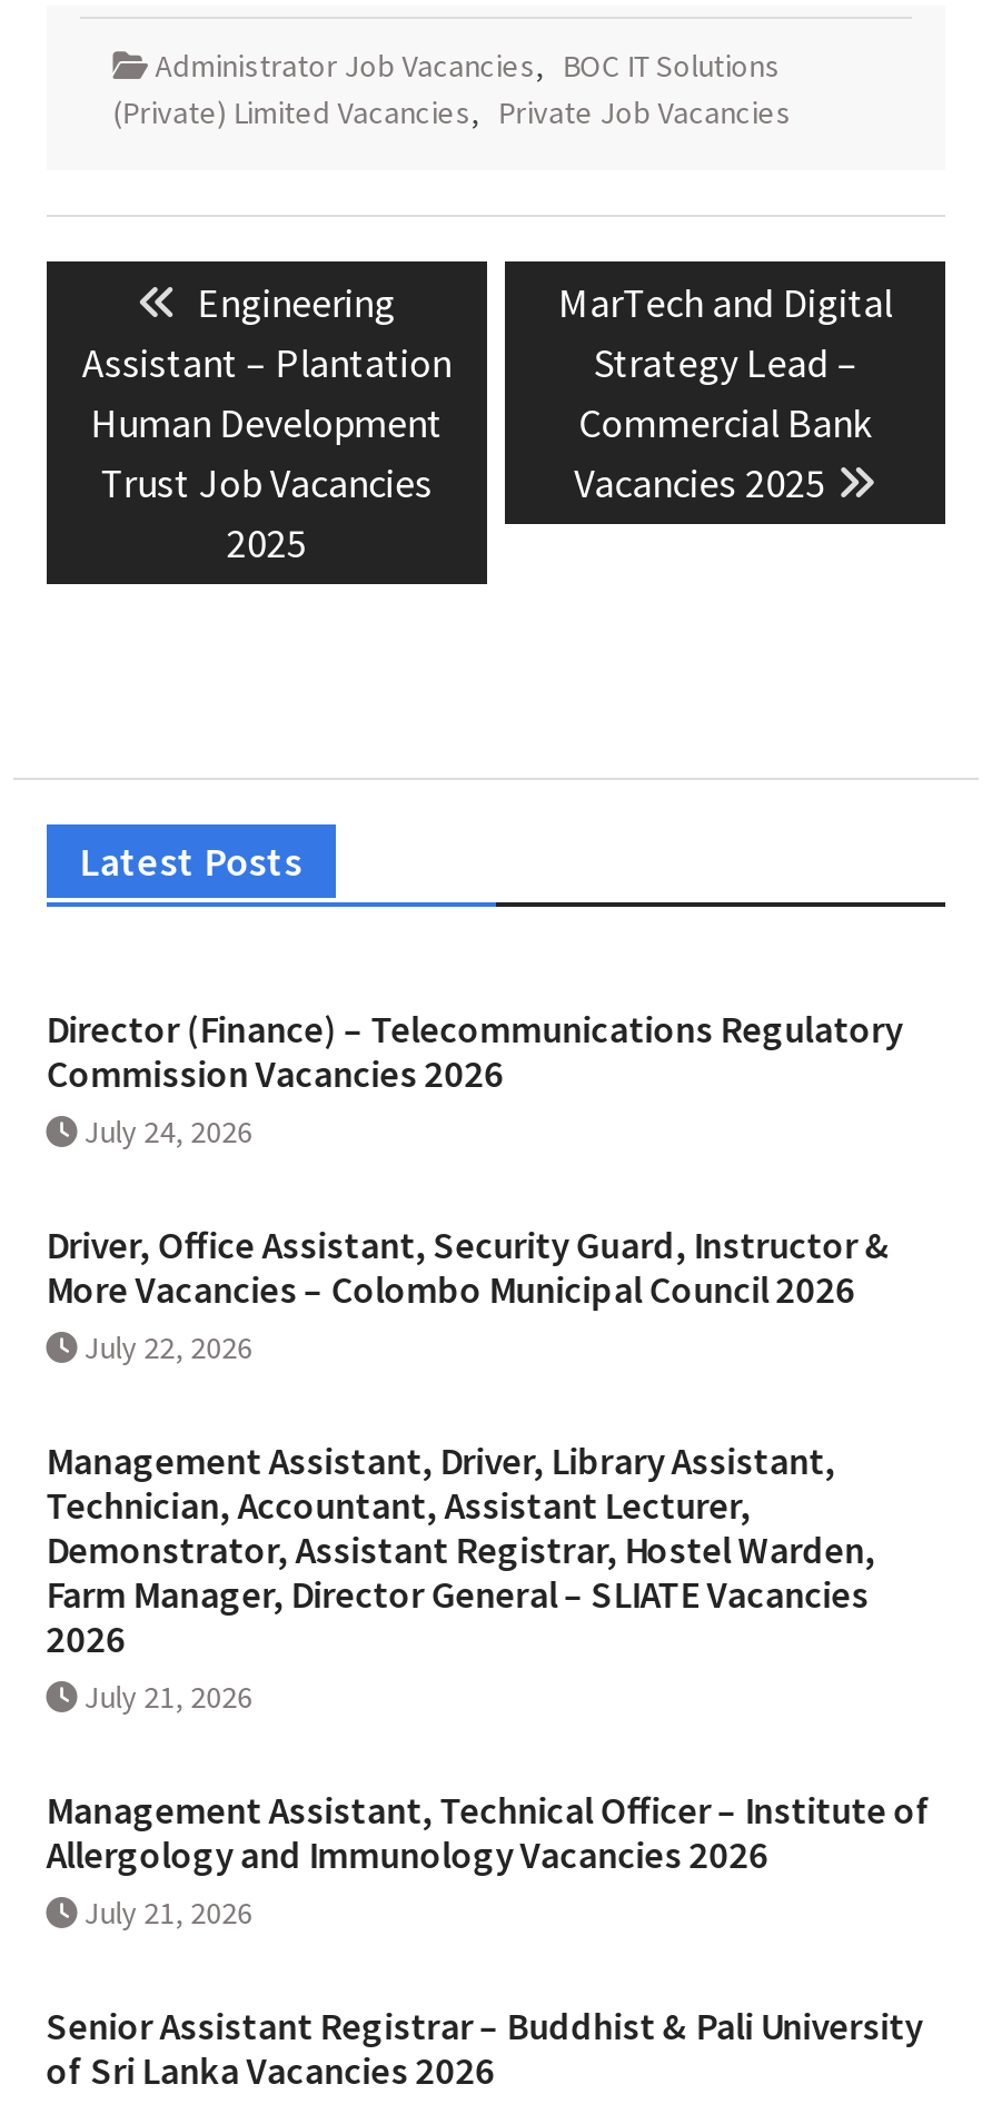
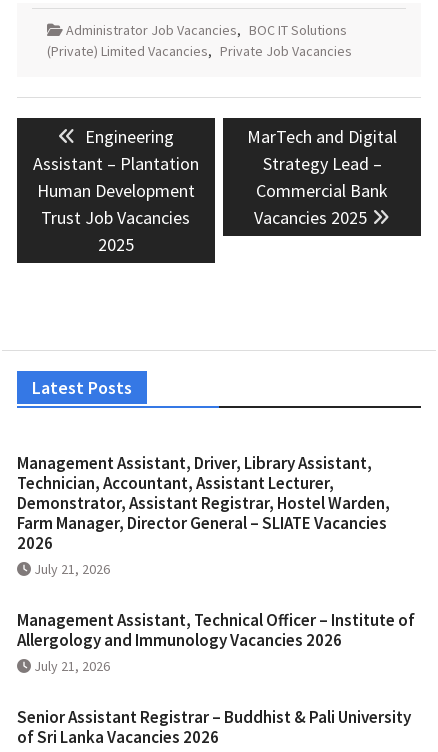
- Director (Finance) – Telecommunications Regulatory
- Commission Vacancies 2026
- July 24, 2026
- Driver, Office Assistant, Security Guard, Instructor &
- More Vacancies – Colombo Municipal Council 2026
- July 22, 2026
